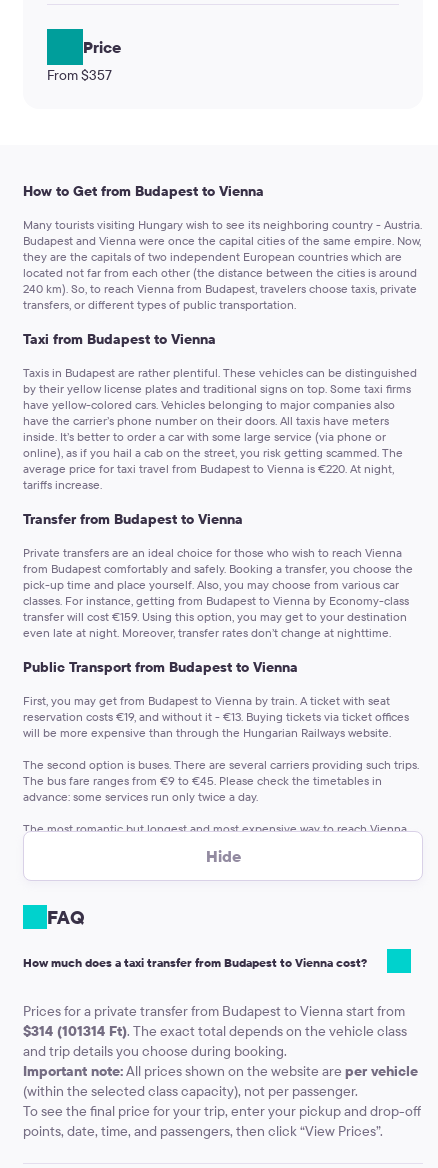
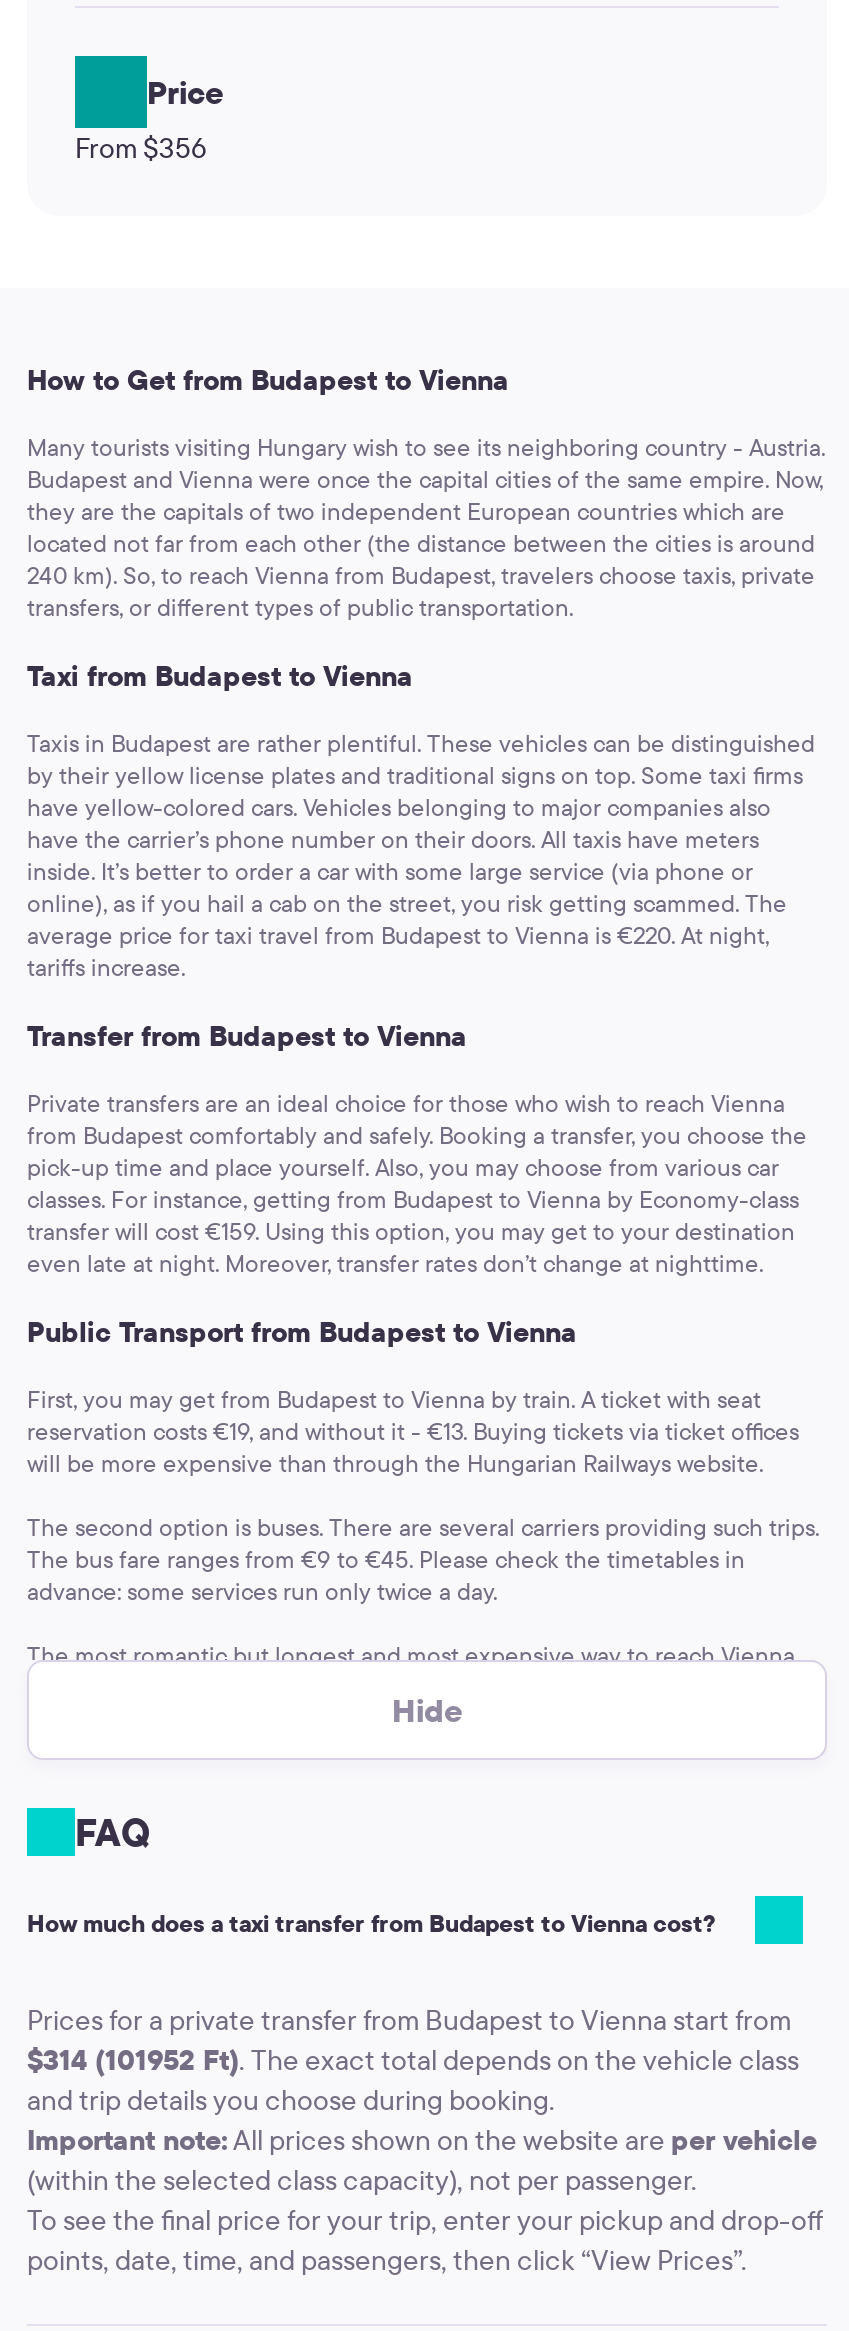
- From $357
+ From $356

- $314 (101314 Ft). The exact total depends on the vehicle class
+ $314 (101952 Ft). The exact total depends on the vehicle class
